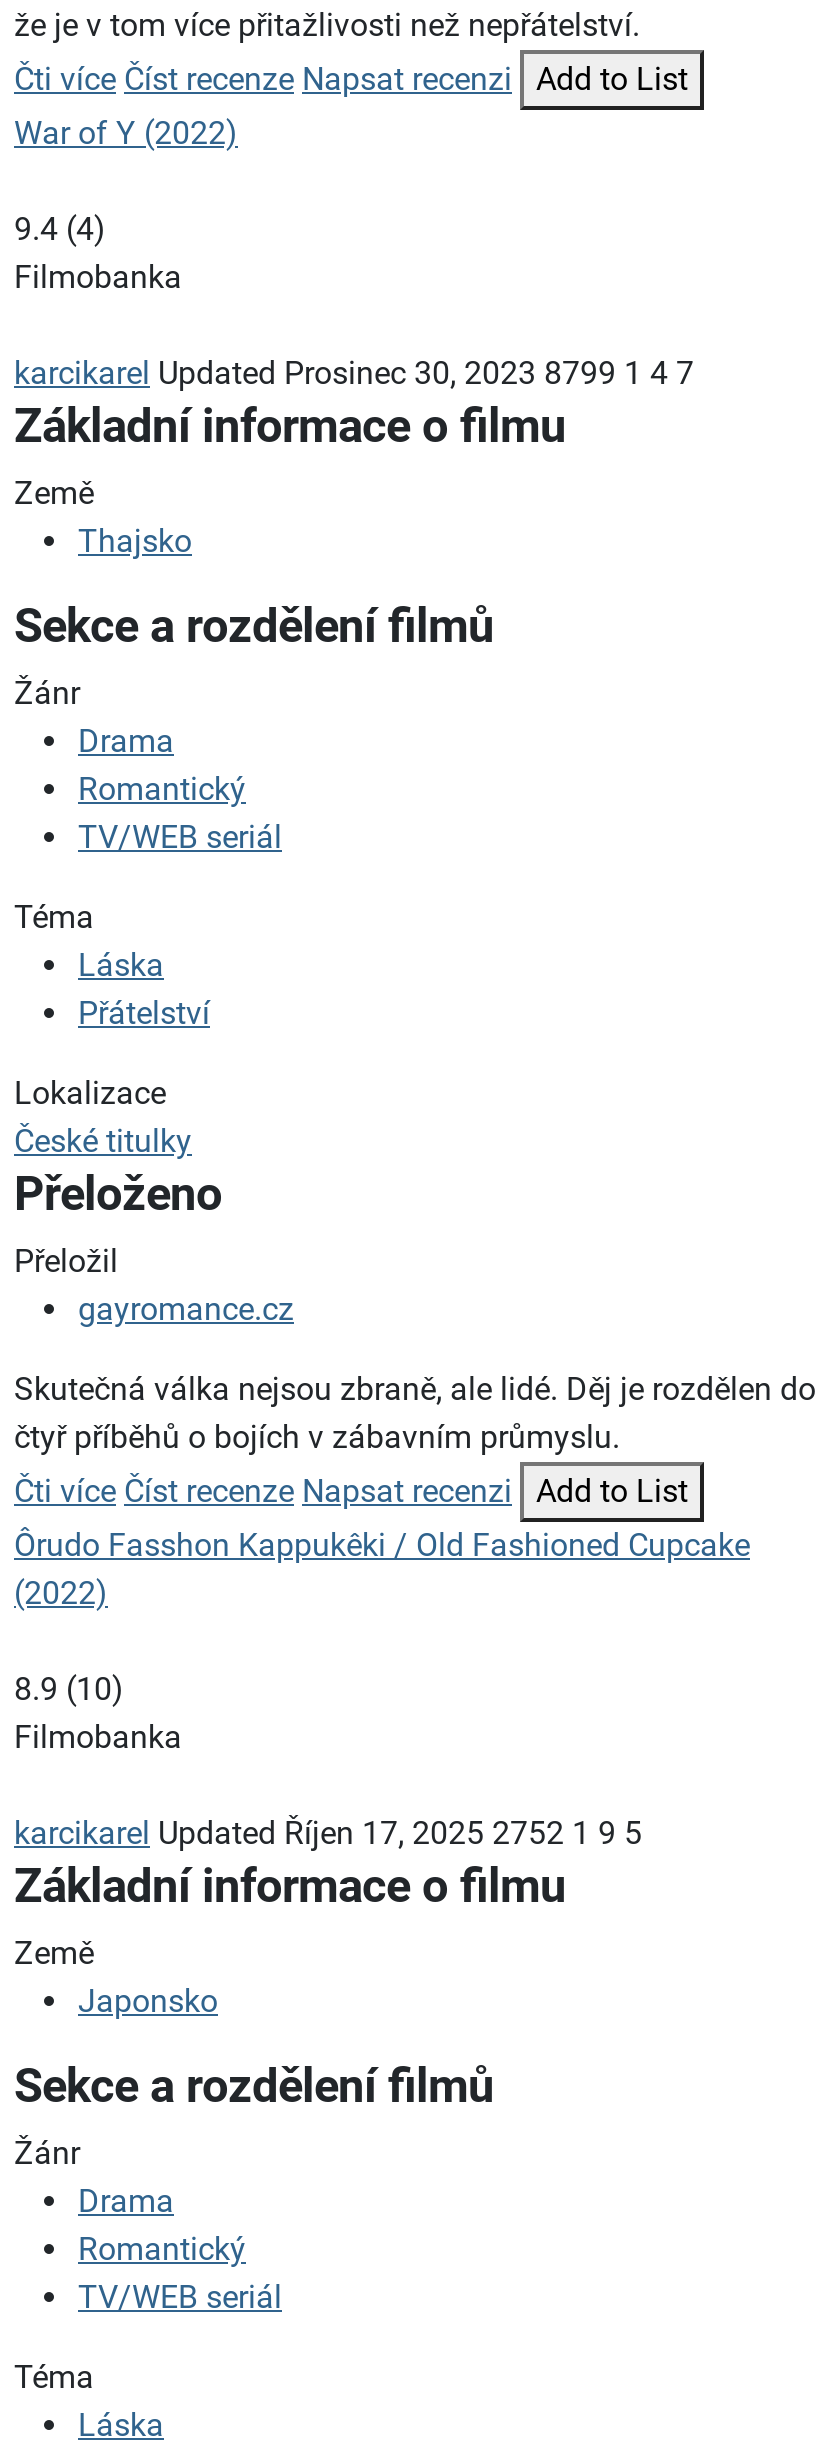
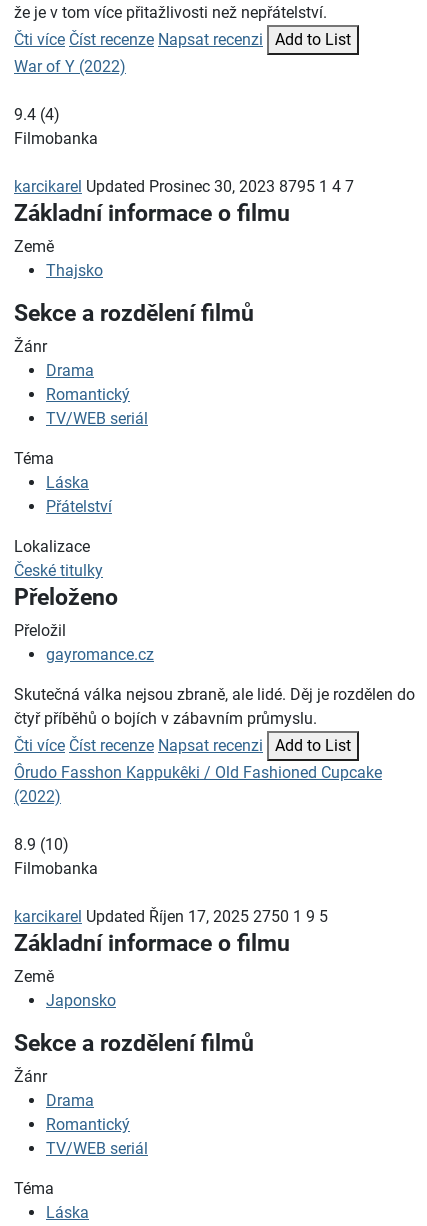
- karcikarel Updated Prosinec 30, 2023 8799 1 4 7
+ karcikarel Updated Prosinec 30, 2023 8795 1 4 7

- karcikarel Updated Říjen 17, 2025 2752 1 9 5
+ karcikarel Updated Říjen 17, 2025 2750 1 9 5
